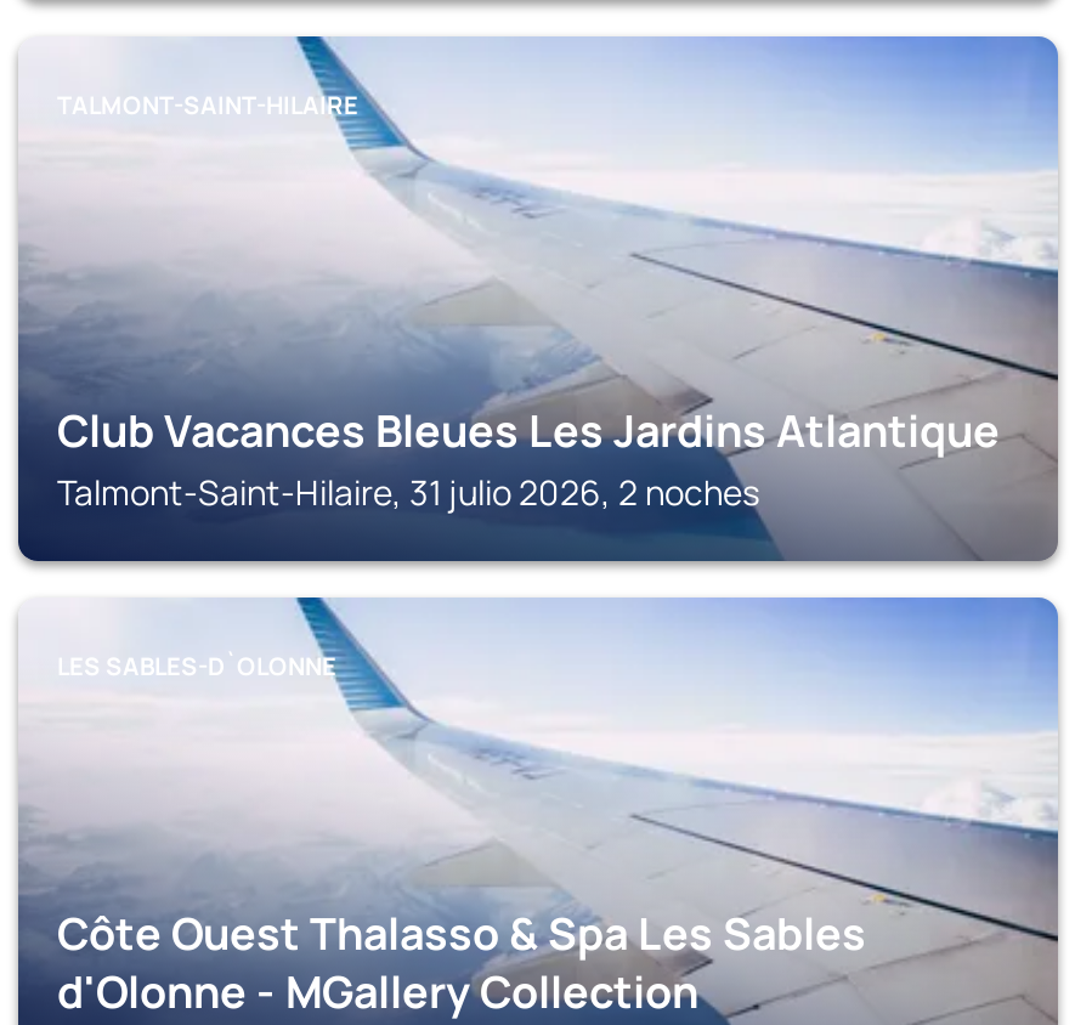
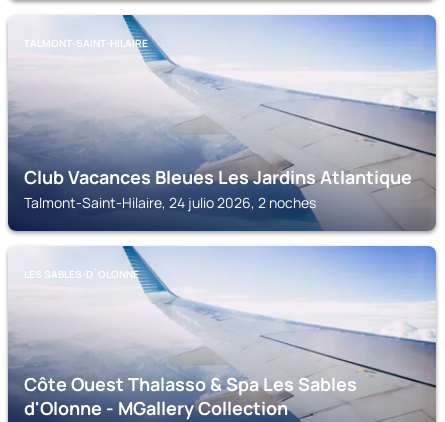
- Talmont-Saint-Hilaire, 31 julio 2026, 2 noches
+ Talmont-Saint-Hilaire, 24 julio 2026, 2 noches
